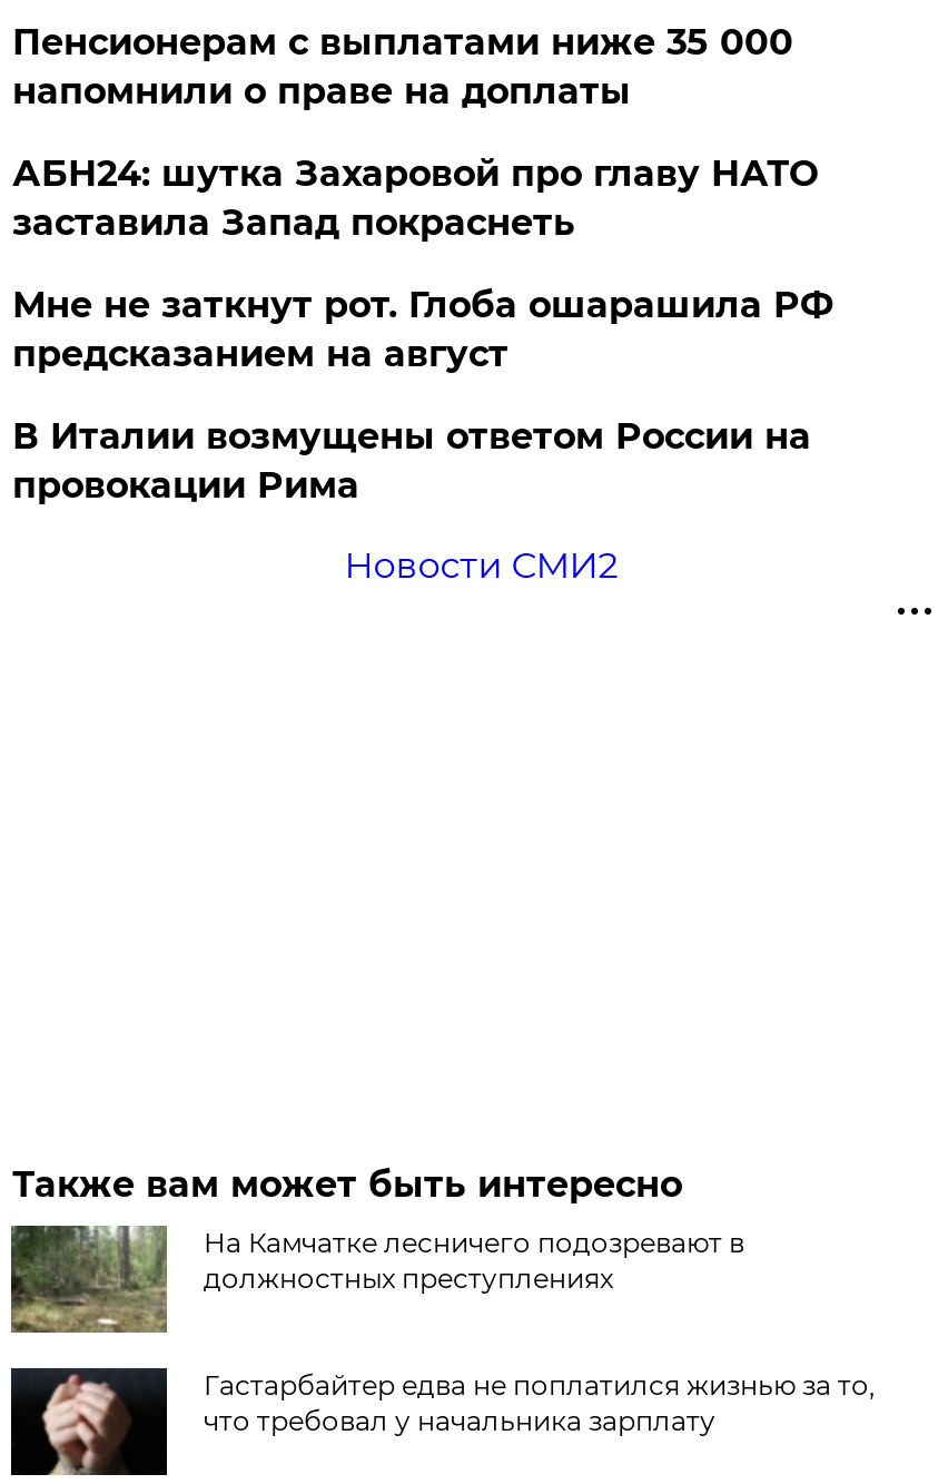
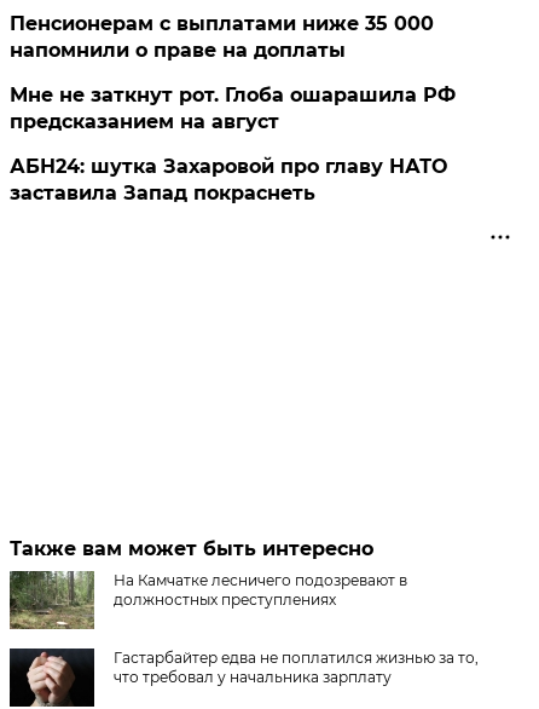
moved down: АБН24: шутка Захаровой про главу НАТО | заставила Запад покраснеть

- В Италии возмущены ответом России на
- провокации Рима
- Новости СМИ2
